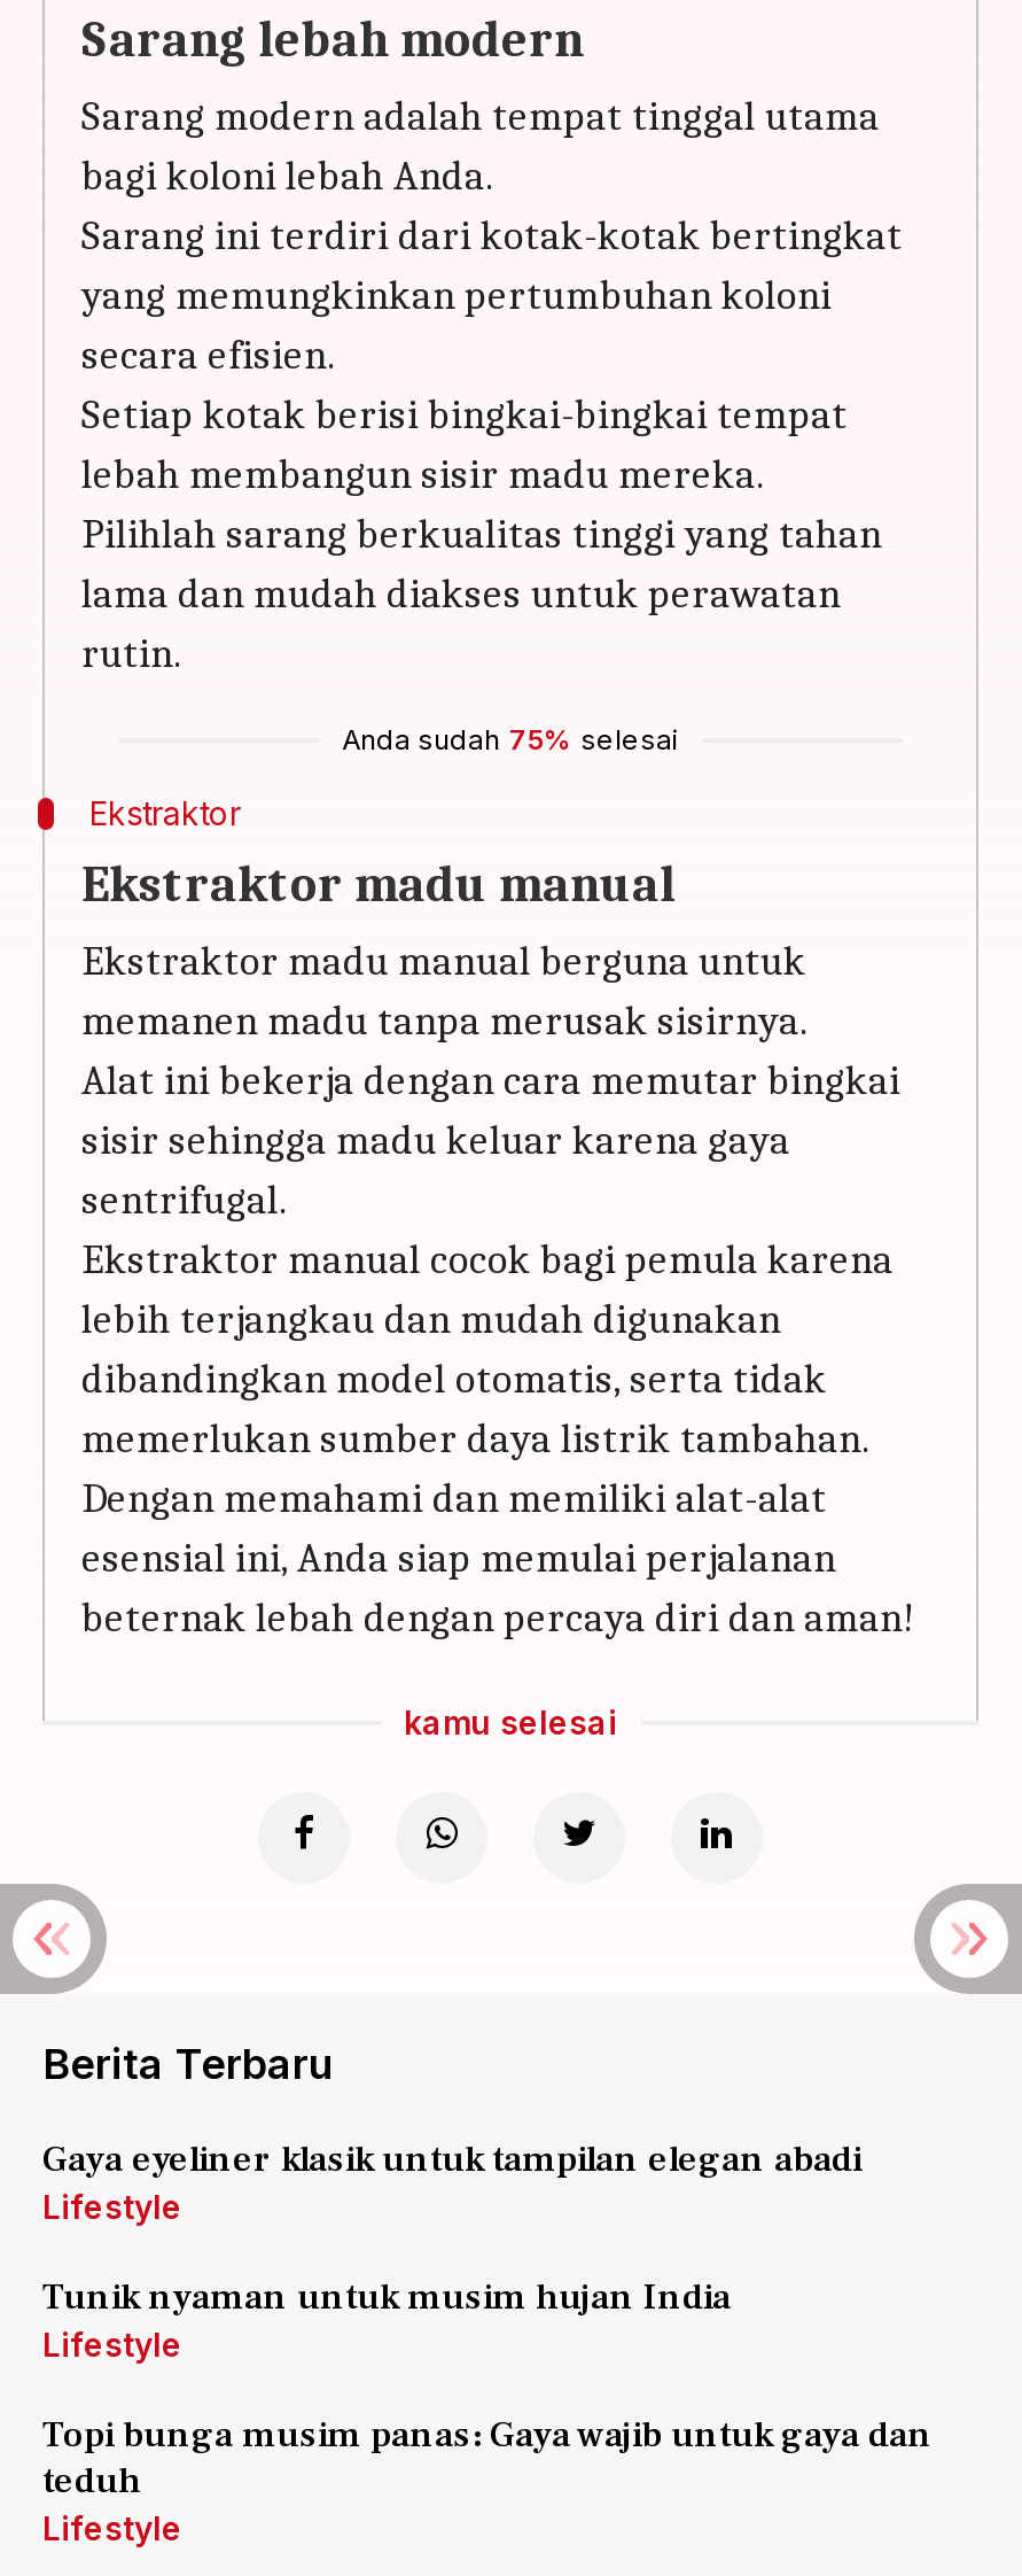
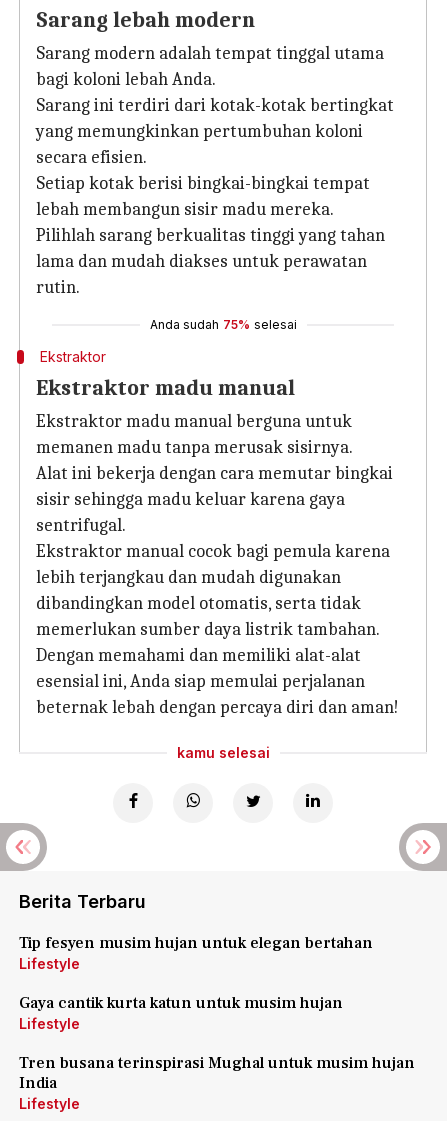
- Gaya eyeliner klasik untuk tampilan elegan abadi
+ Tip fesyen musim hujan untuk elegan bertahan

- Tunik nyaman untuk musim hujan India
+ Gaya cantik kurta katun untuk musim hujan

- Topi bunga musim panas: Gaya wajib untuk gaya dan
- teduh
+ Tren busana terinspirasi Mughal untuk musim hujan
+ India
